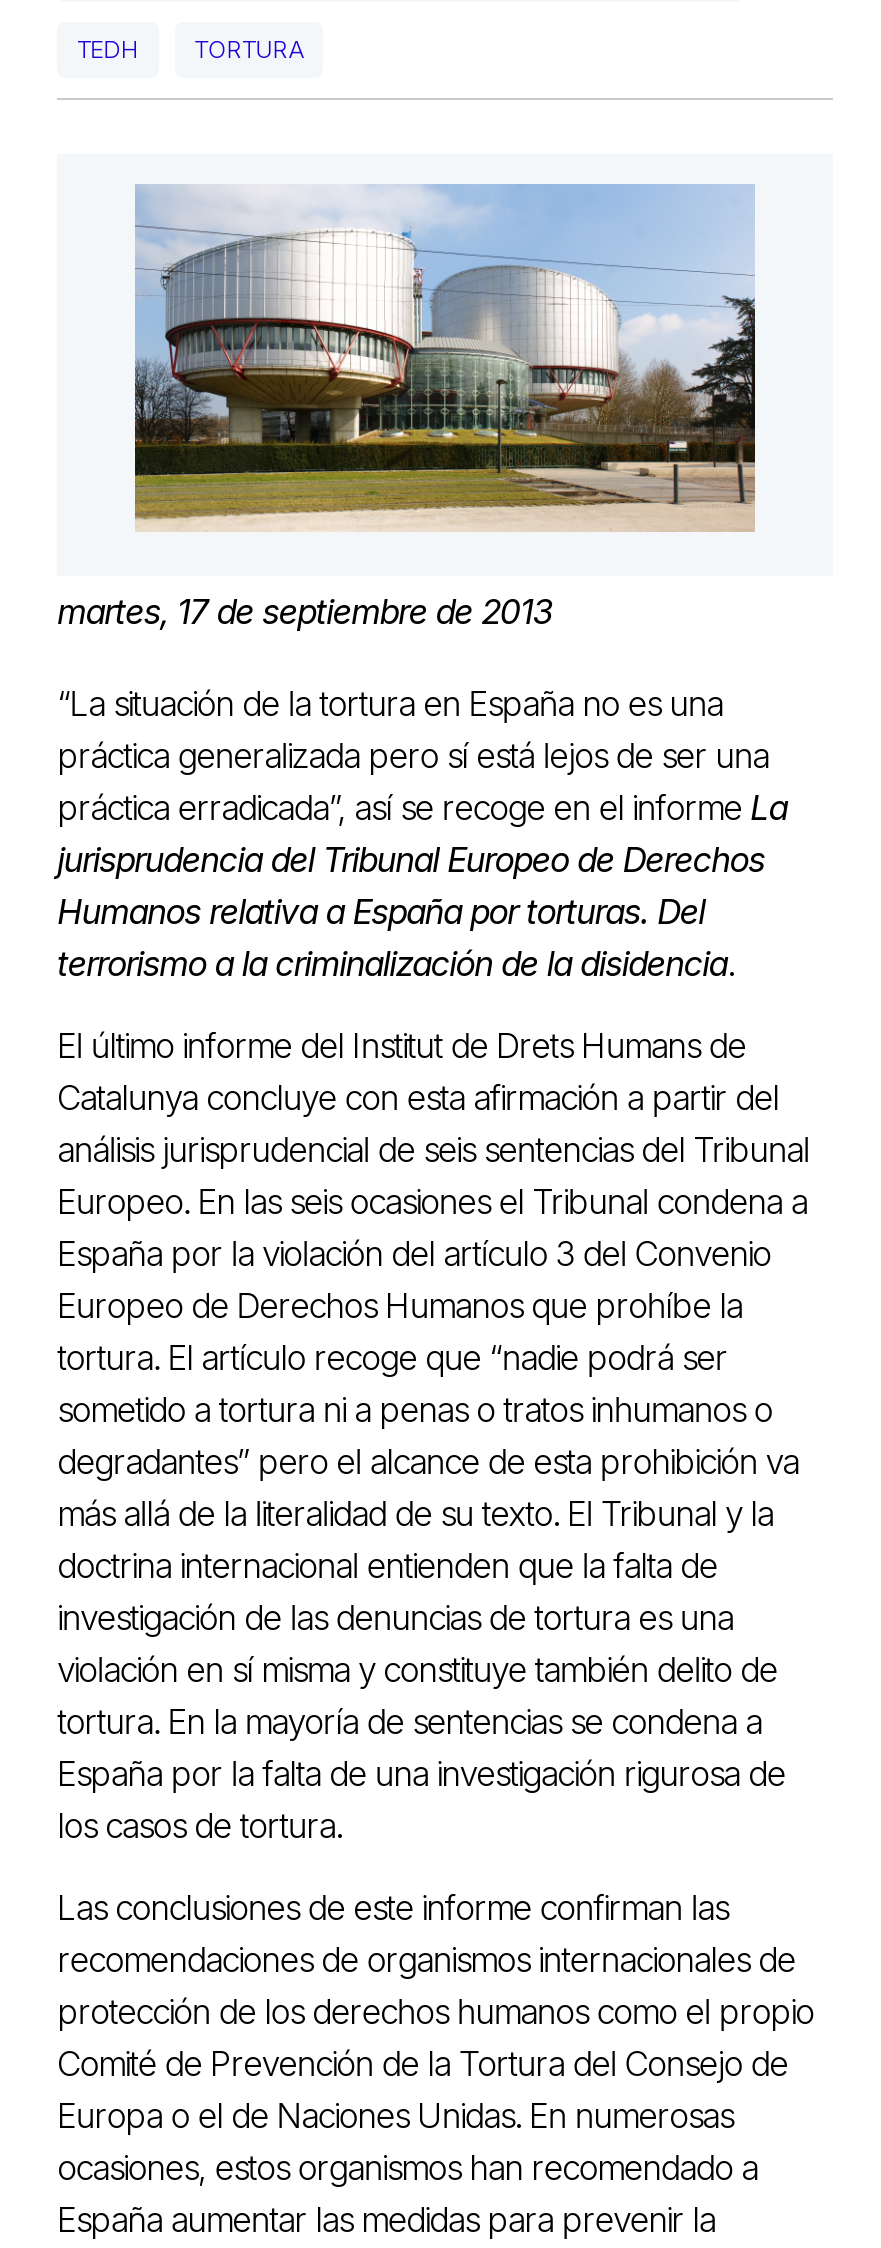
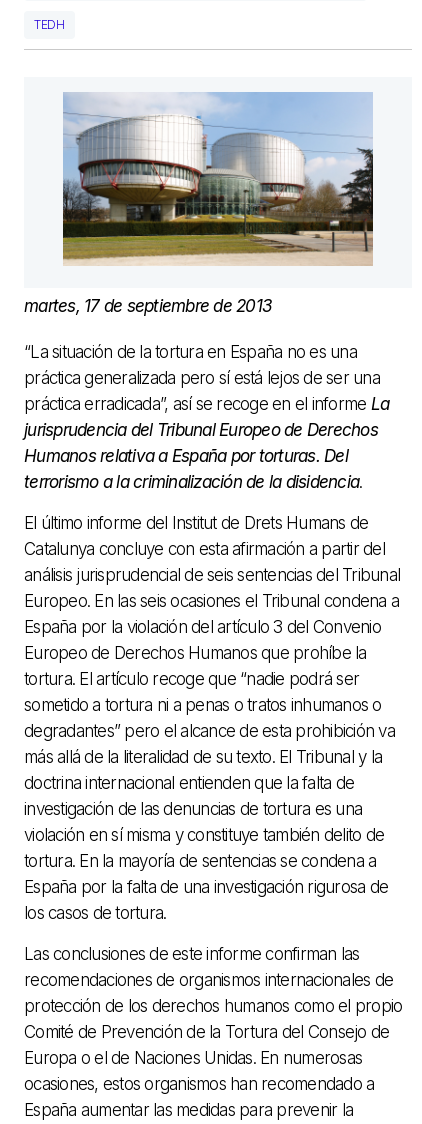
- TORTURA
